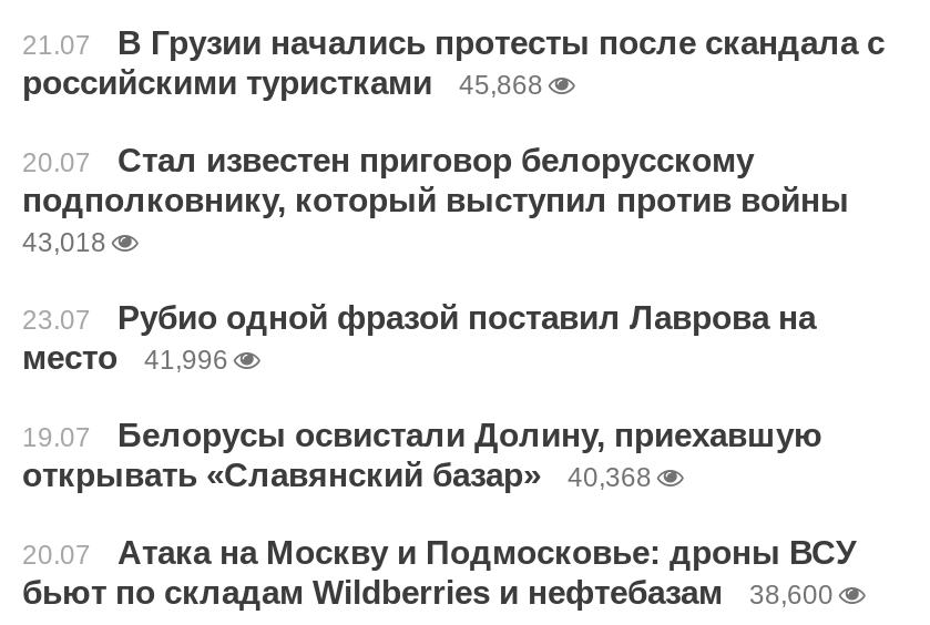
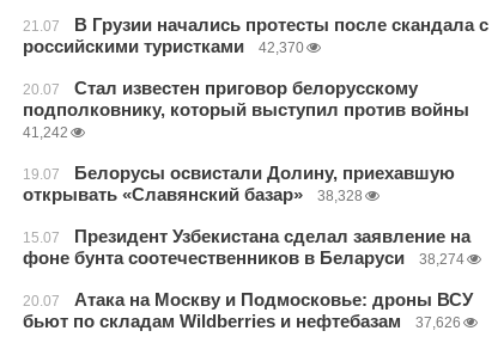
- российскими туристками 45,868
+ российскими туристками 42,370

- 43,018
- 23.07
- Рубио одной фразой поставил Лаврова на
- место
- 41,996
+ 41,242

moved up: 19.07 | Белорусы освистали Долину, приехавшую | открывать «Славянский базар»

- 40,368
+ 38,328
+ 15.07
+ Президент Узбекистана сделал заявление на
+ фоне бунта соотечественников в Беларуси
+ 38,274

- бьют по складам Wildberries и нефтебазам 38,600
+ бьют по складам Wildberries и нефтебазам 37,626
